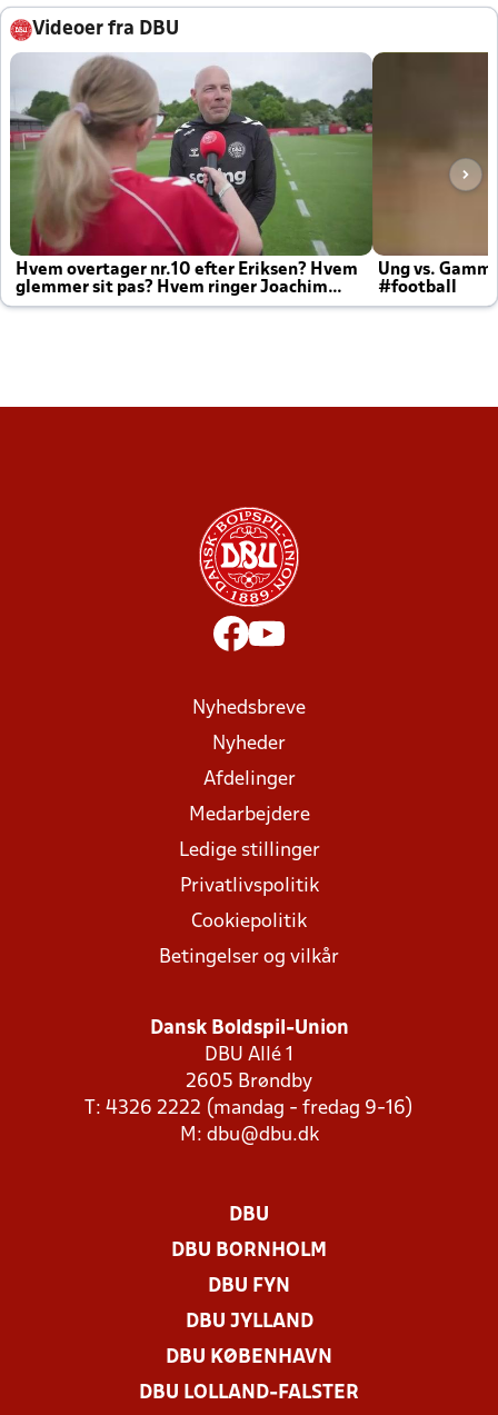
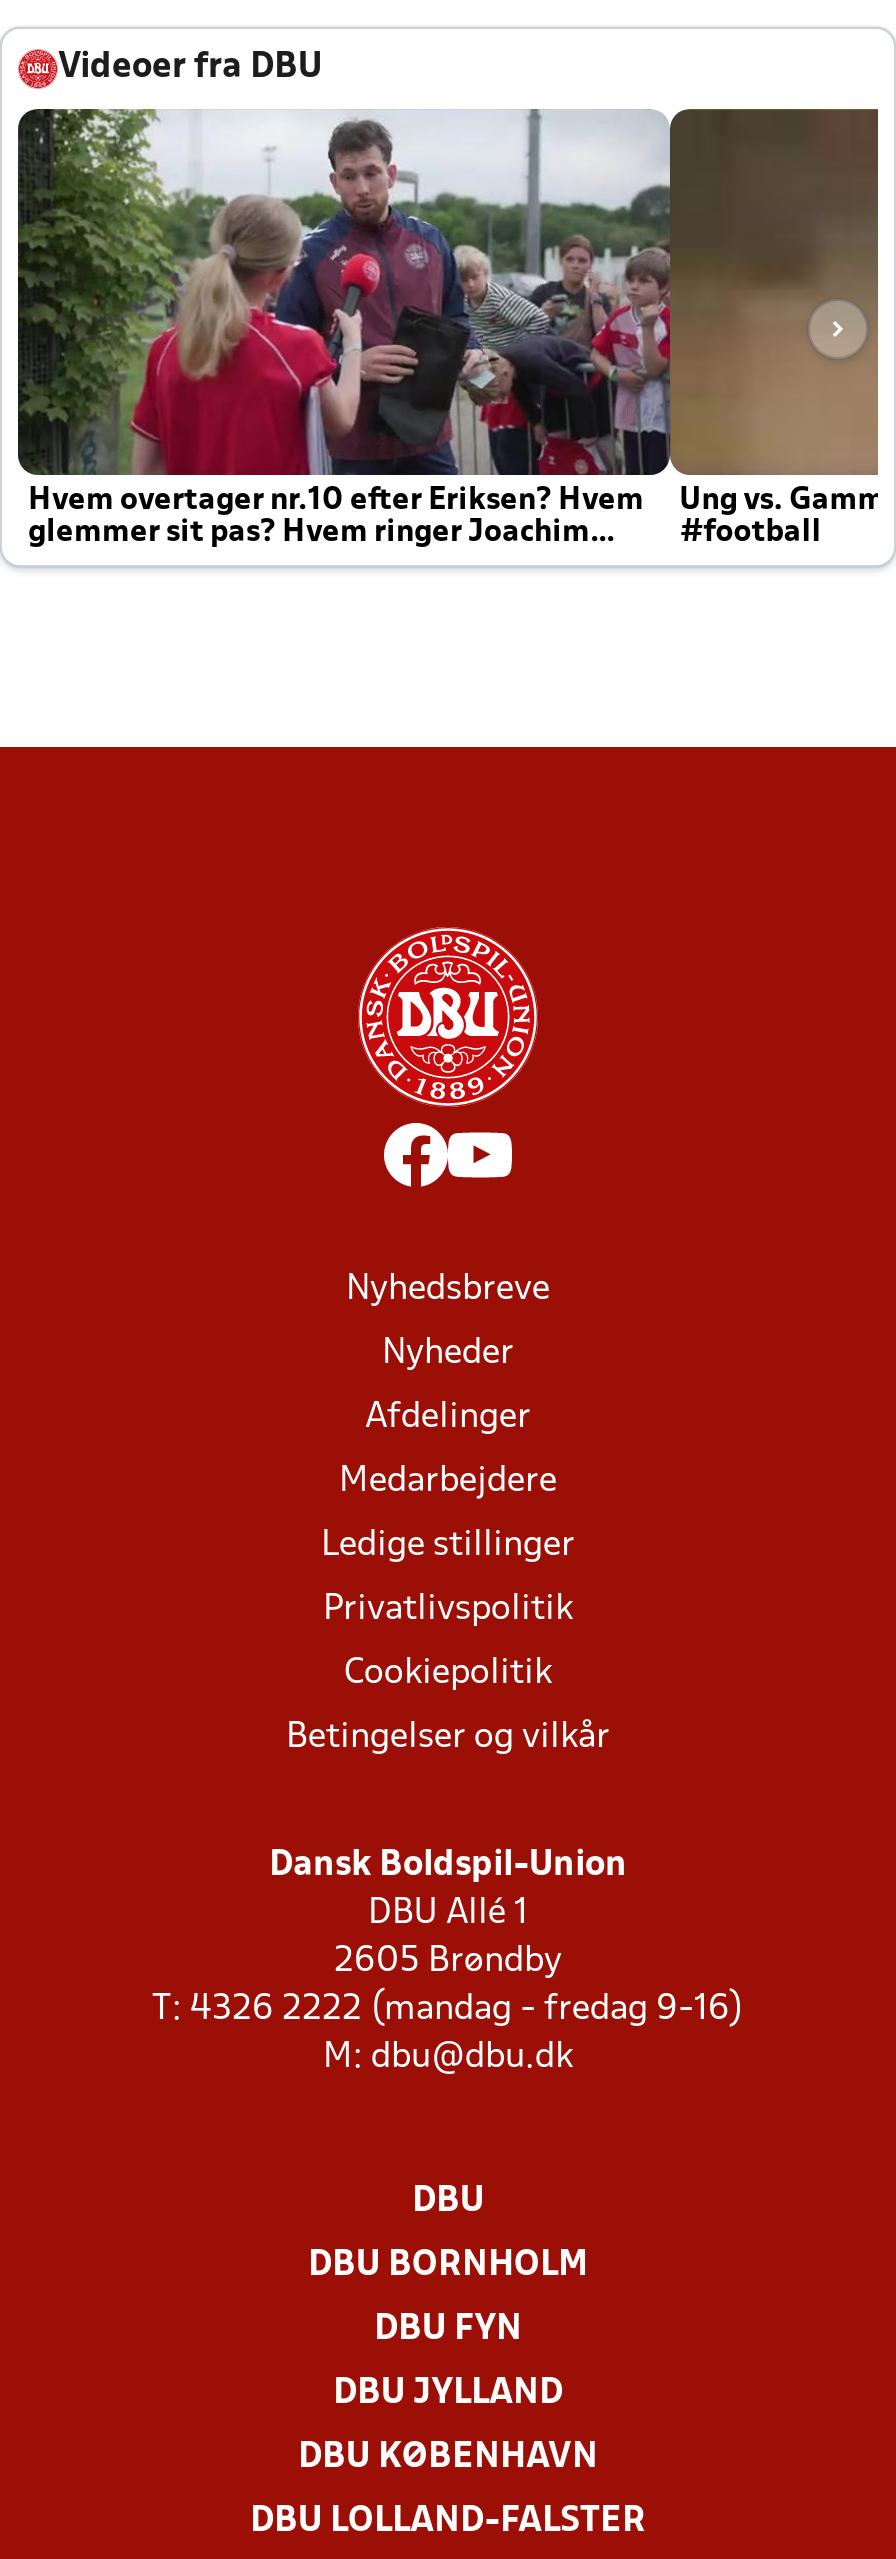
- [image]
+ [image]
